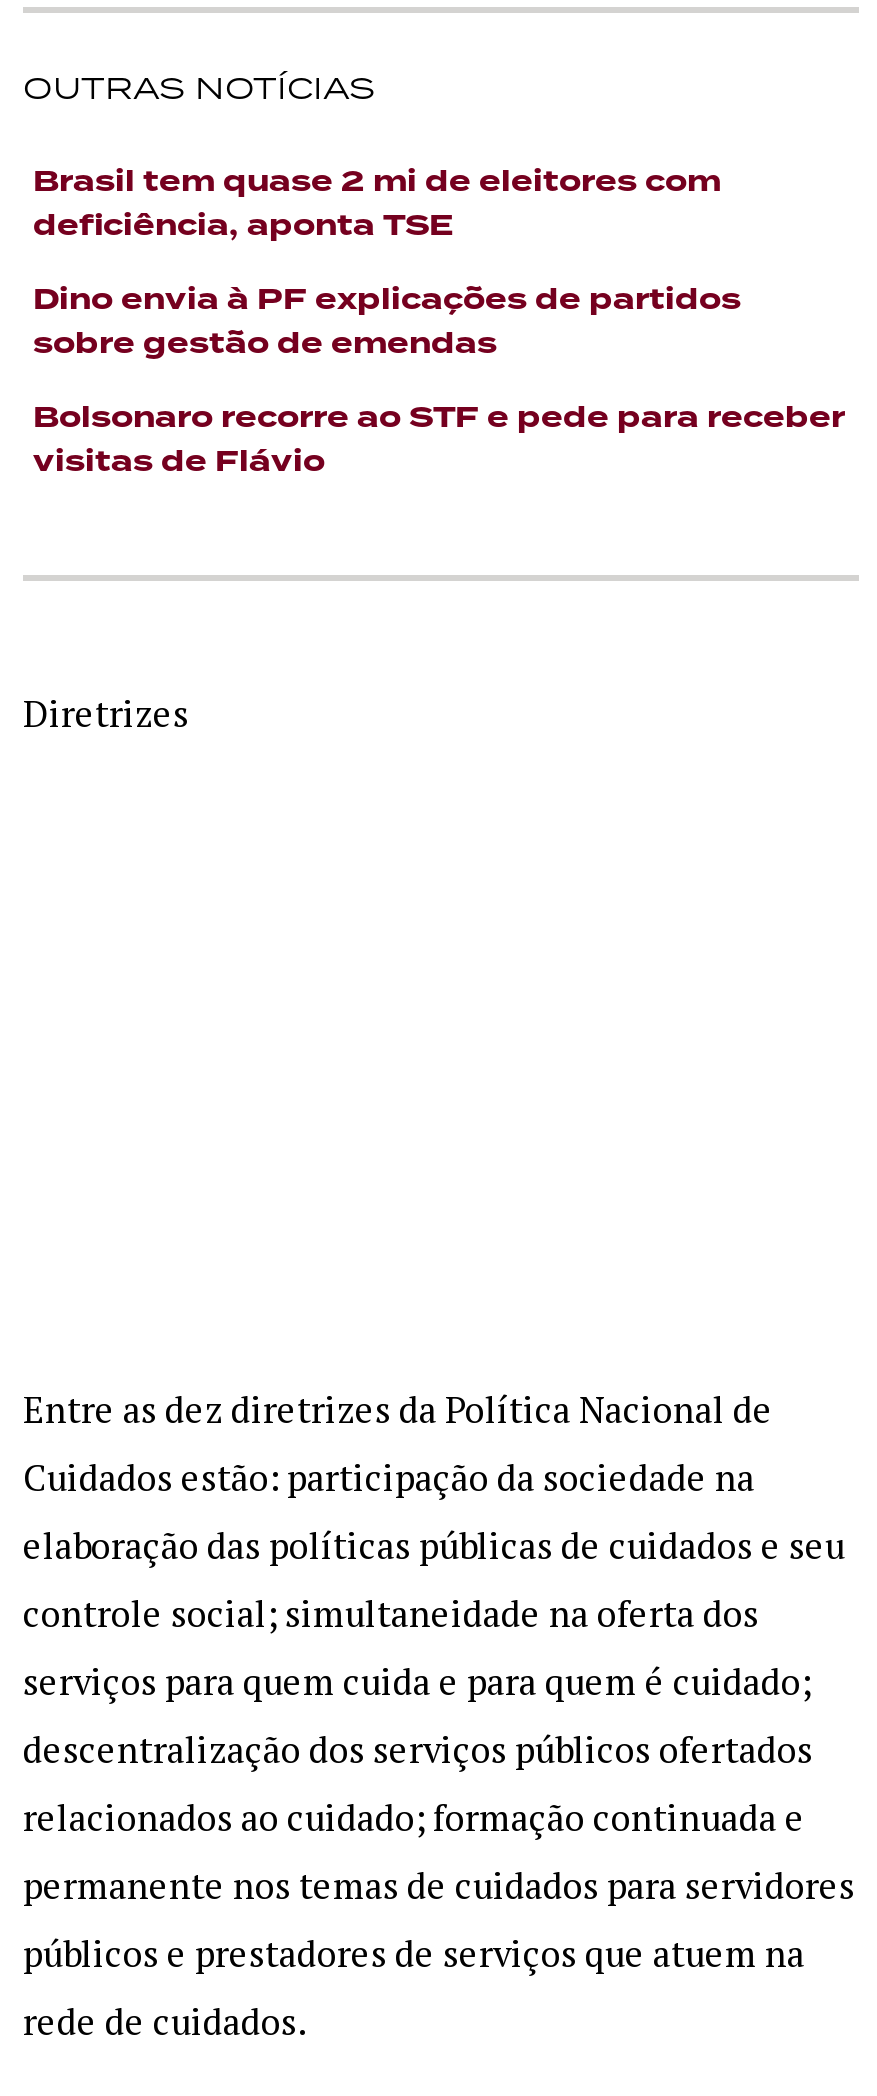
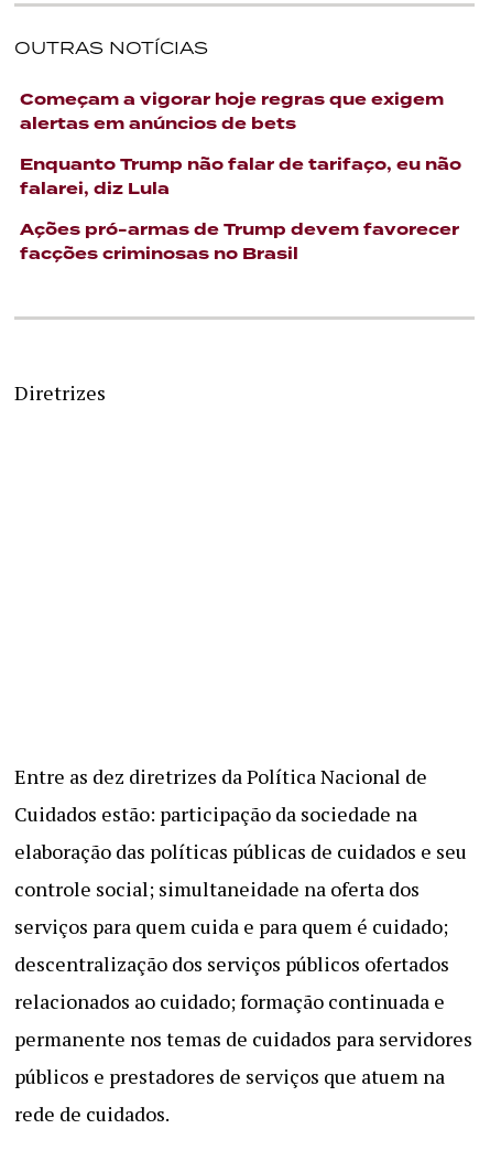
- Brasil tem quase 2 mi de eleitores com
- deficiência, aponta TSE
+ Começam a vigorar hoje regras que exigem
+ alertas em anúncios de bets

- Dino envia à PF explicações de partidos
- sobre gestão de emendas
+ Enquanto Trump não falar de tarifaço, eu não
+ falarei, diz Lula

- Bolsonaro recorre ao STF e pede para receber
- visitas de Flávio
+ Ações pró-armas de Trump devem favorecer
+ facções criminosas no Brasil
